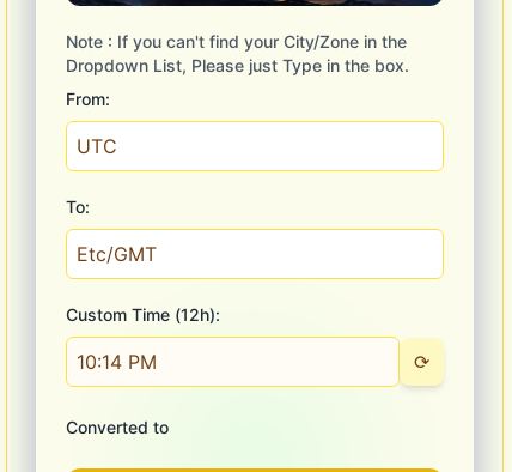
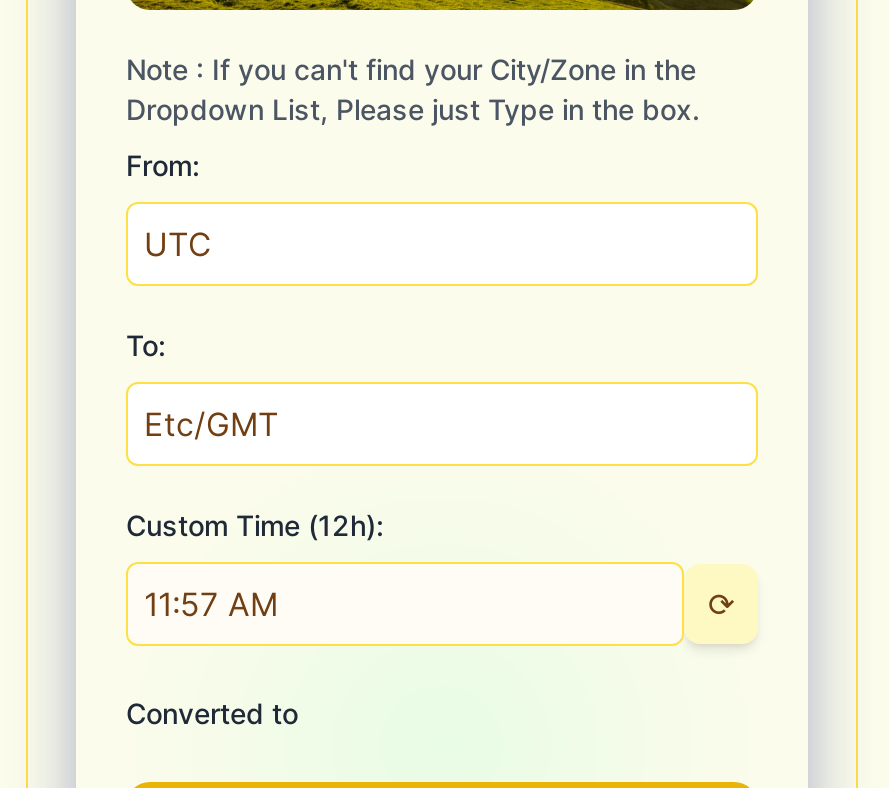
- 10:14 PM
+ 11:57 AM
